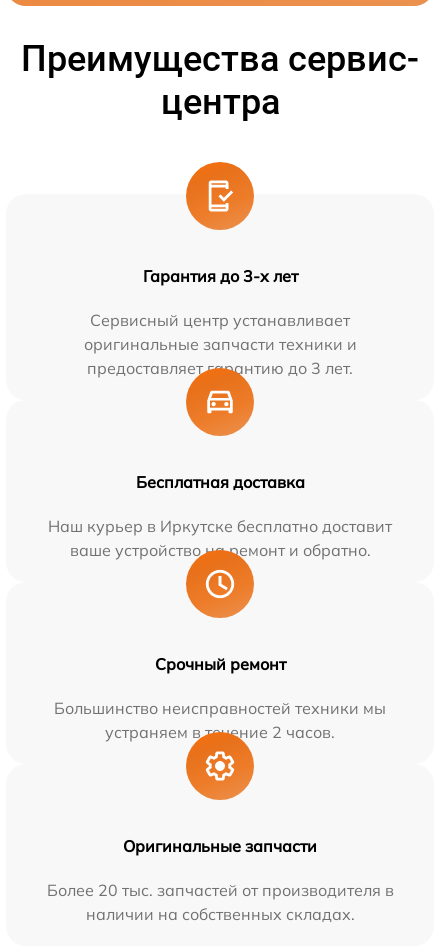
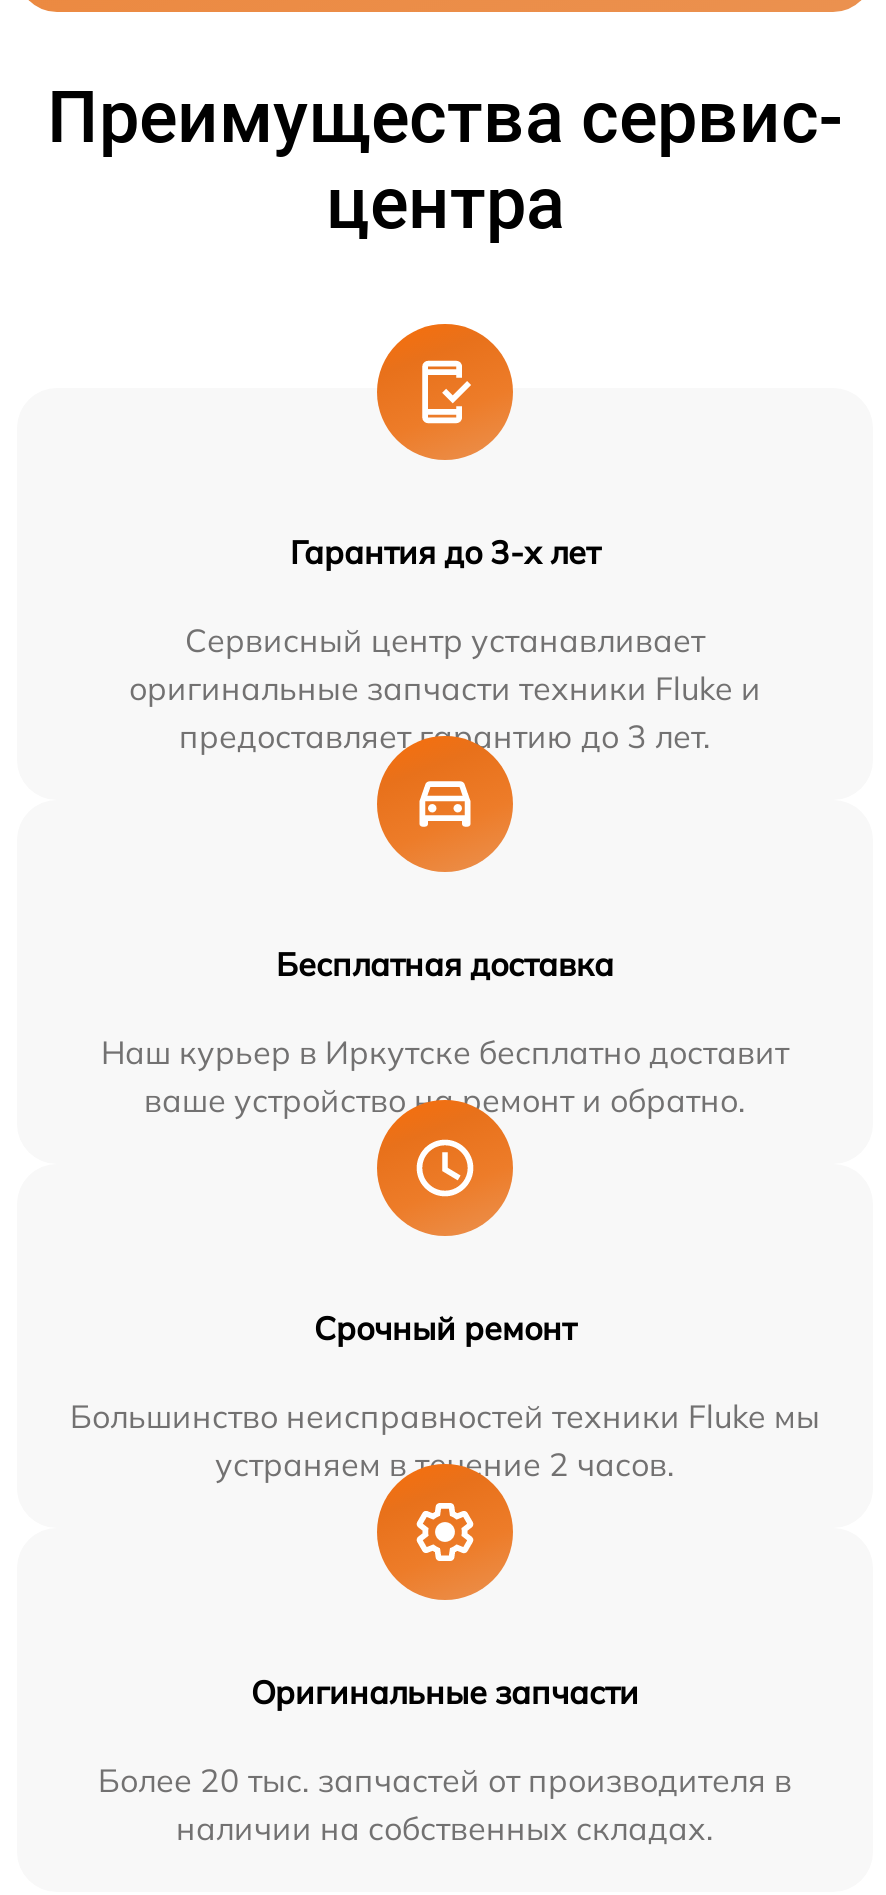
- оригинальные запчасти техники и
+ оригинальные запчасти техники Fluke и

- Большинство неисправностей техники мы
+ Большинство неисправностей техники Fluke мы
